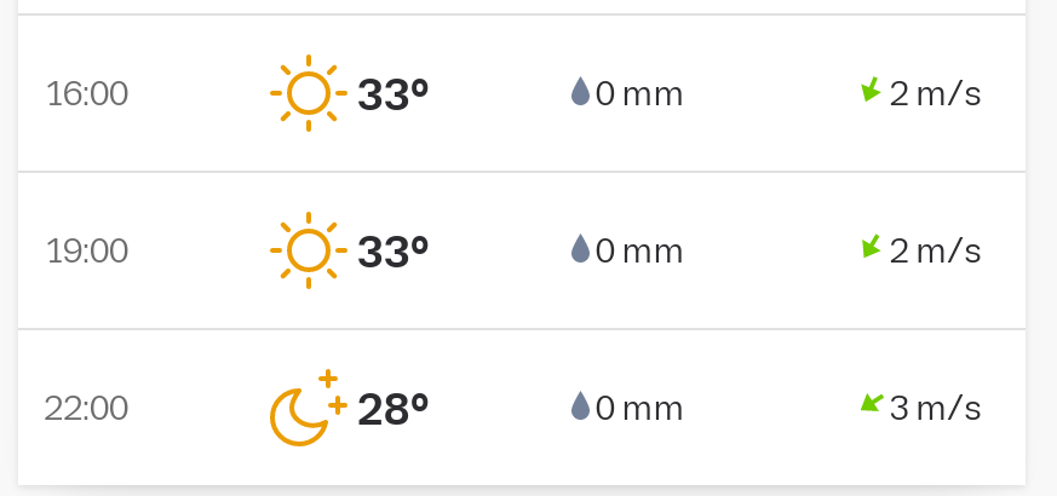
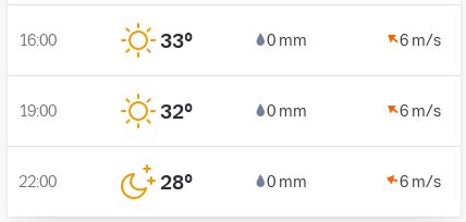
- 2 m/s
+ 6 m/s

- 33°
+ 32°

- 2 m/s
+ 6 m/s

- 3 m/s
+ 6 m/s
